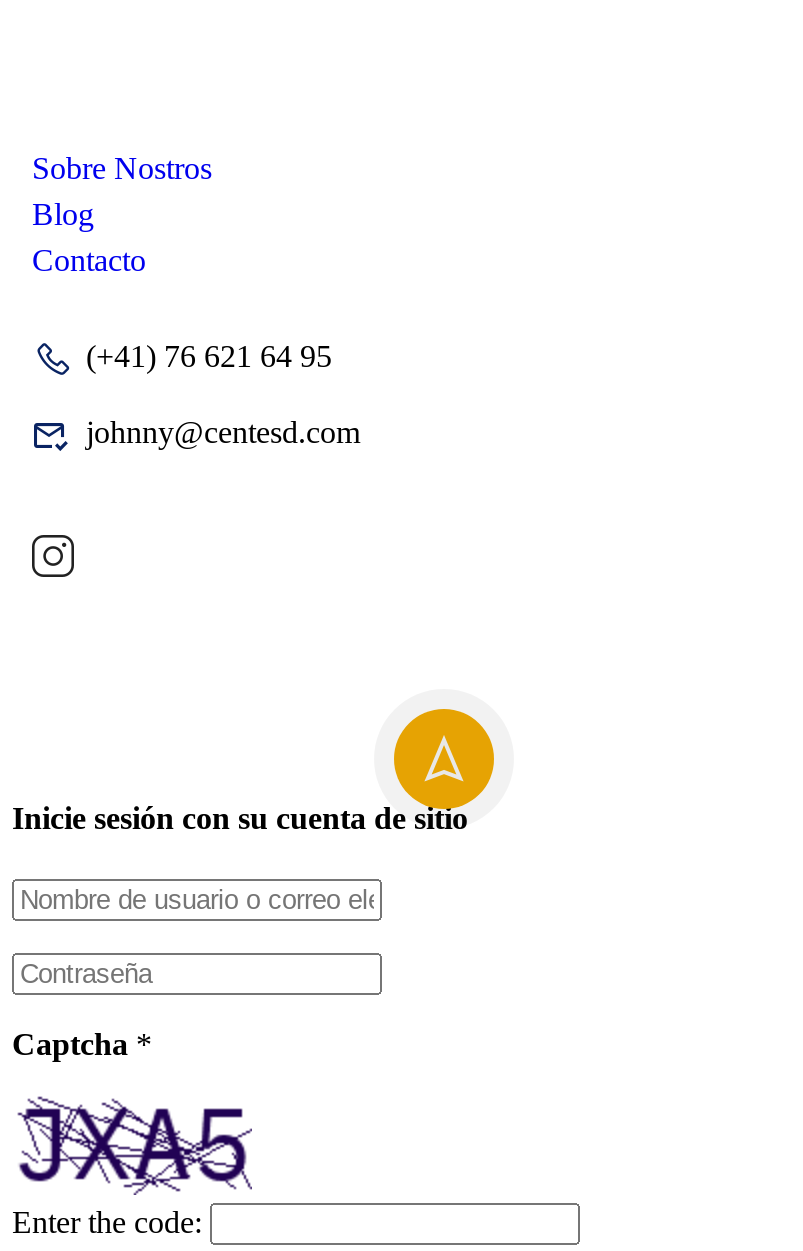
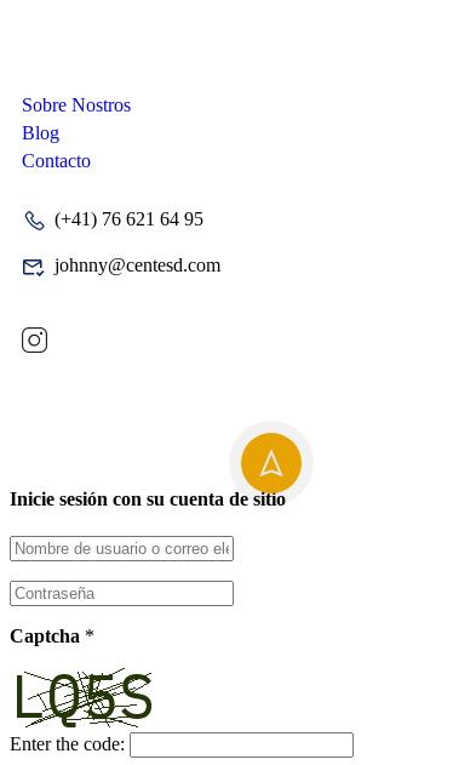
- [image]
+ [image]
